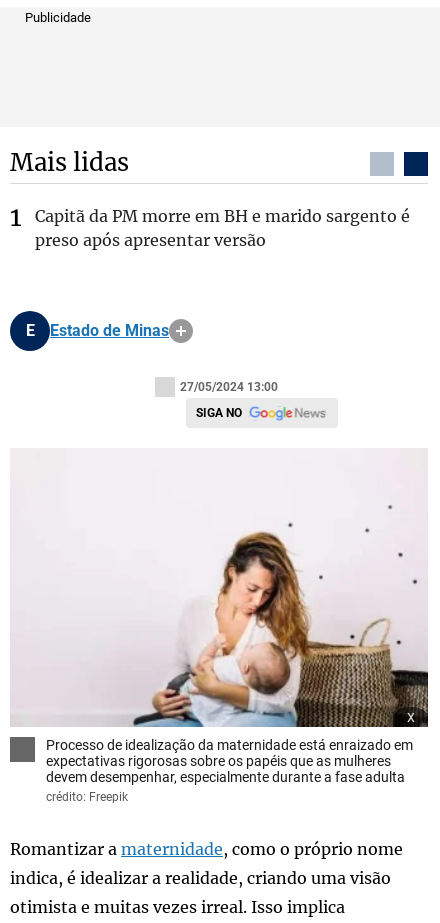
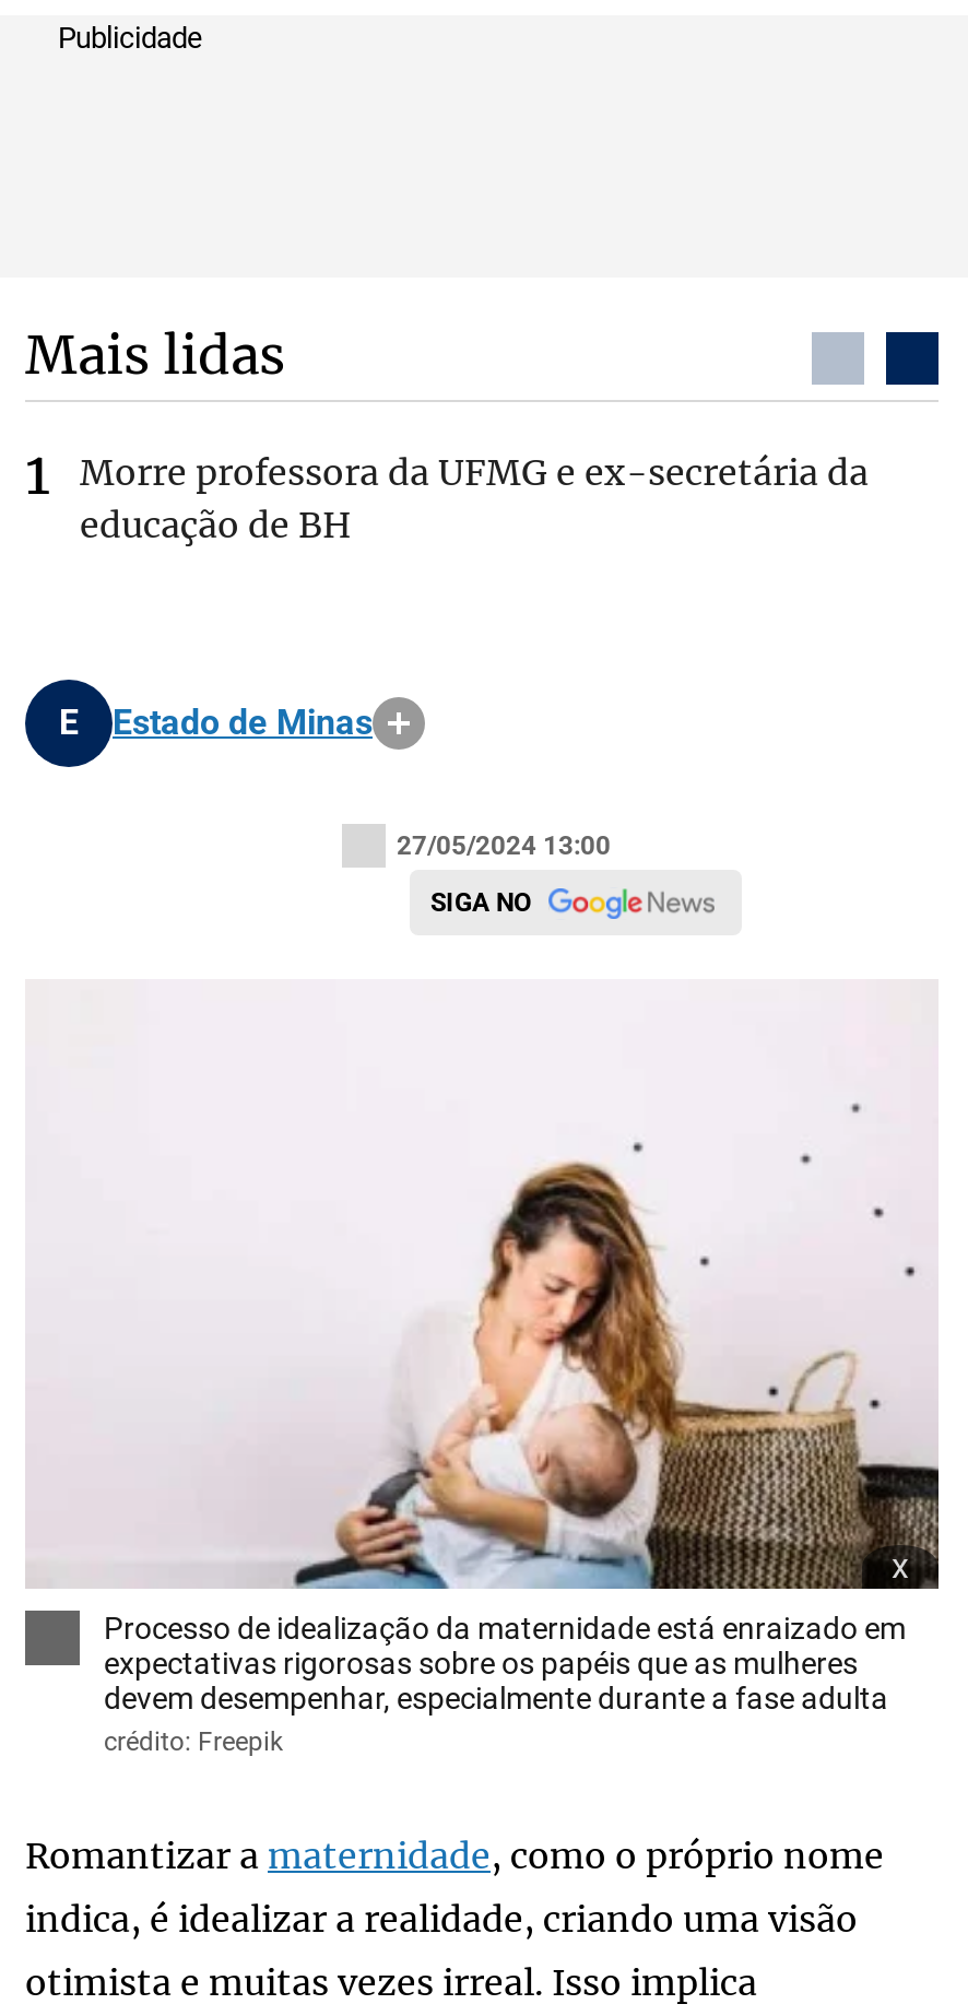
- Capitã da PM morre em BH e marido sargento é
- preso após apresentar versão
+ Morre professora da UFMG e ex-secretária da
+ educação de BH
